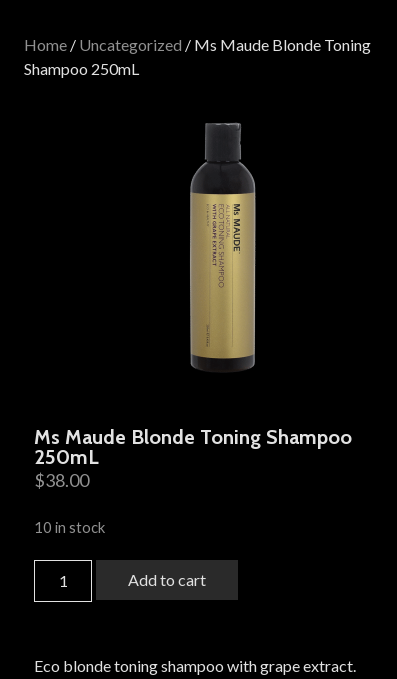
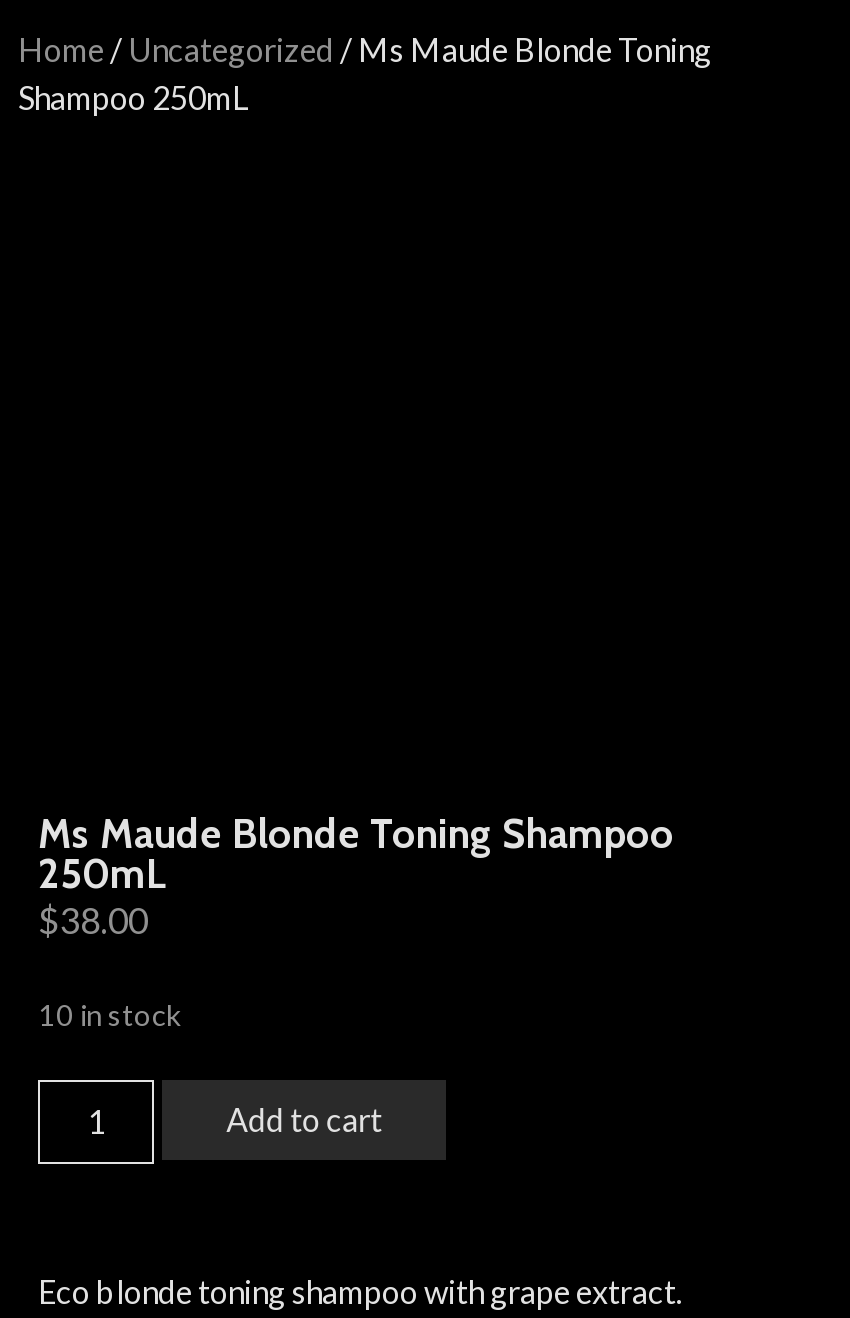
- [image]
